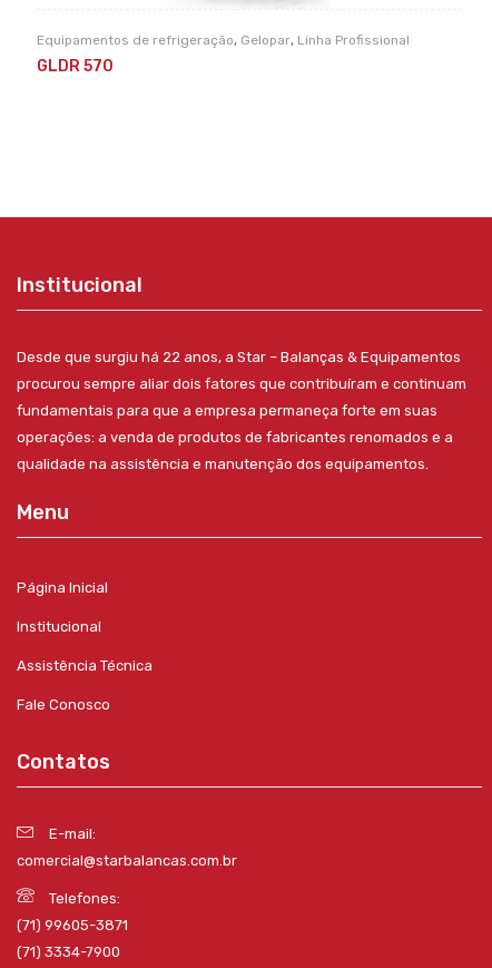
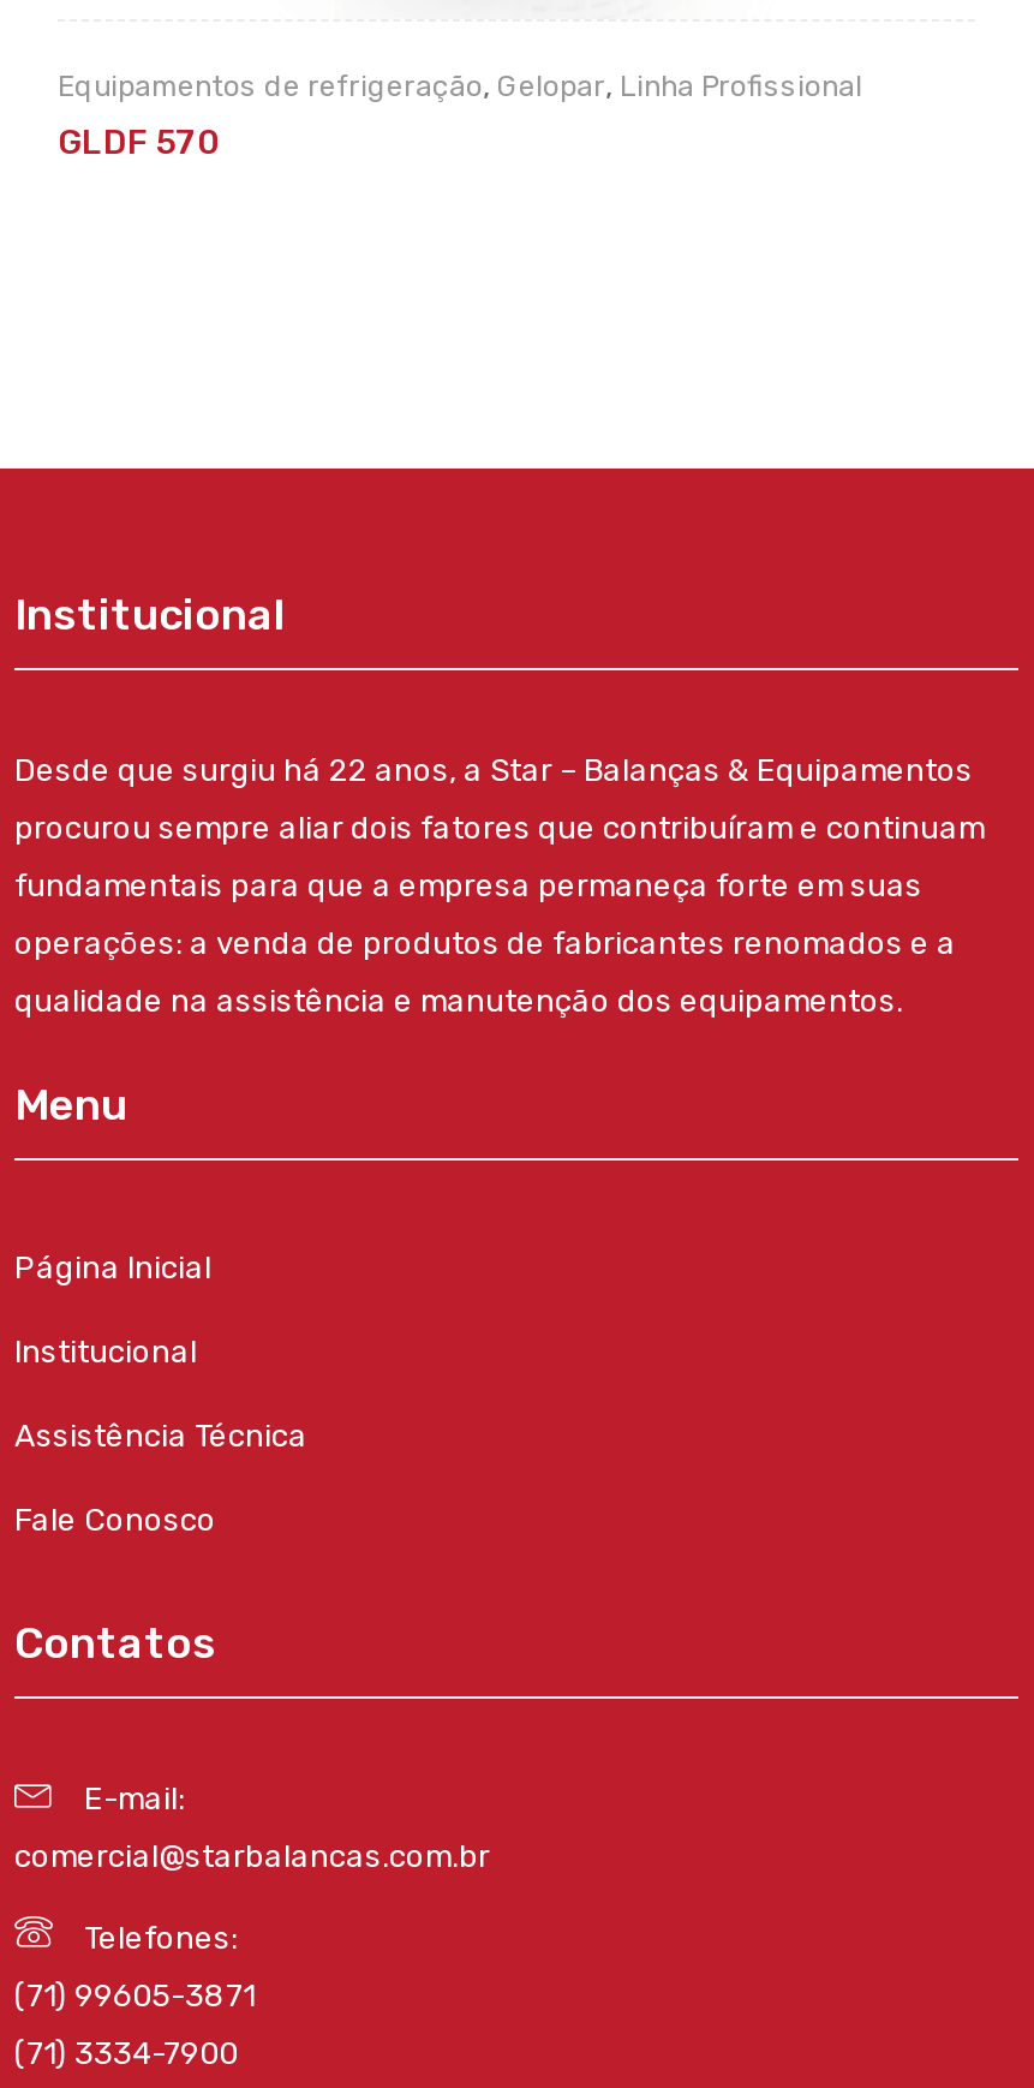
- GLDR 570
+ GLDF 570
